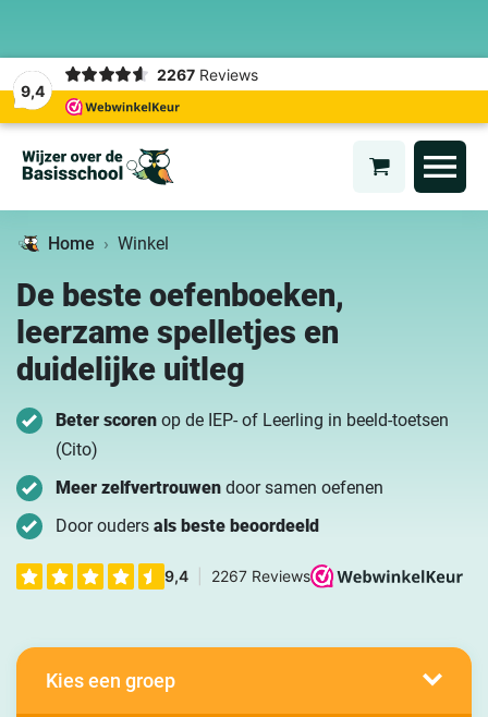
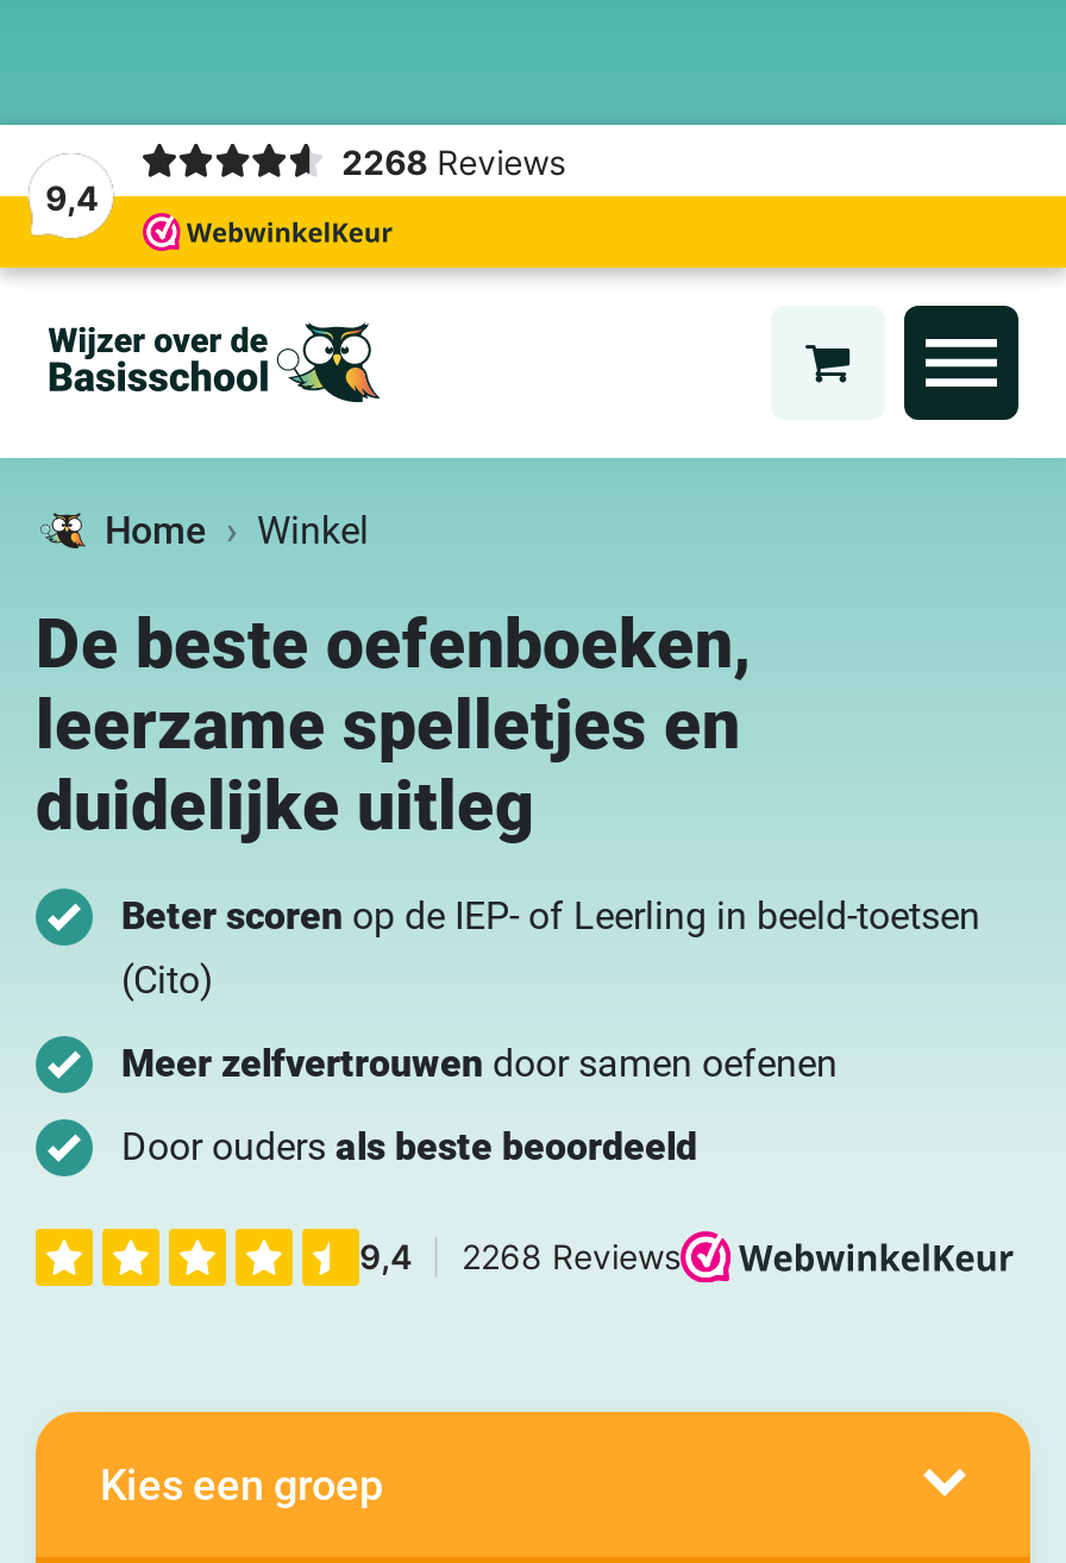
- 2267 Reviews
+ 2268 Reviews
